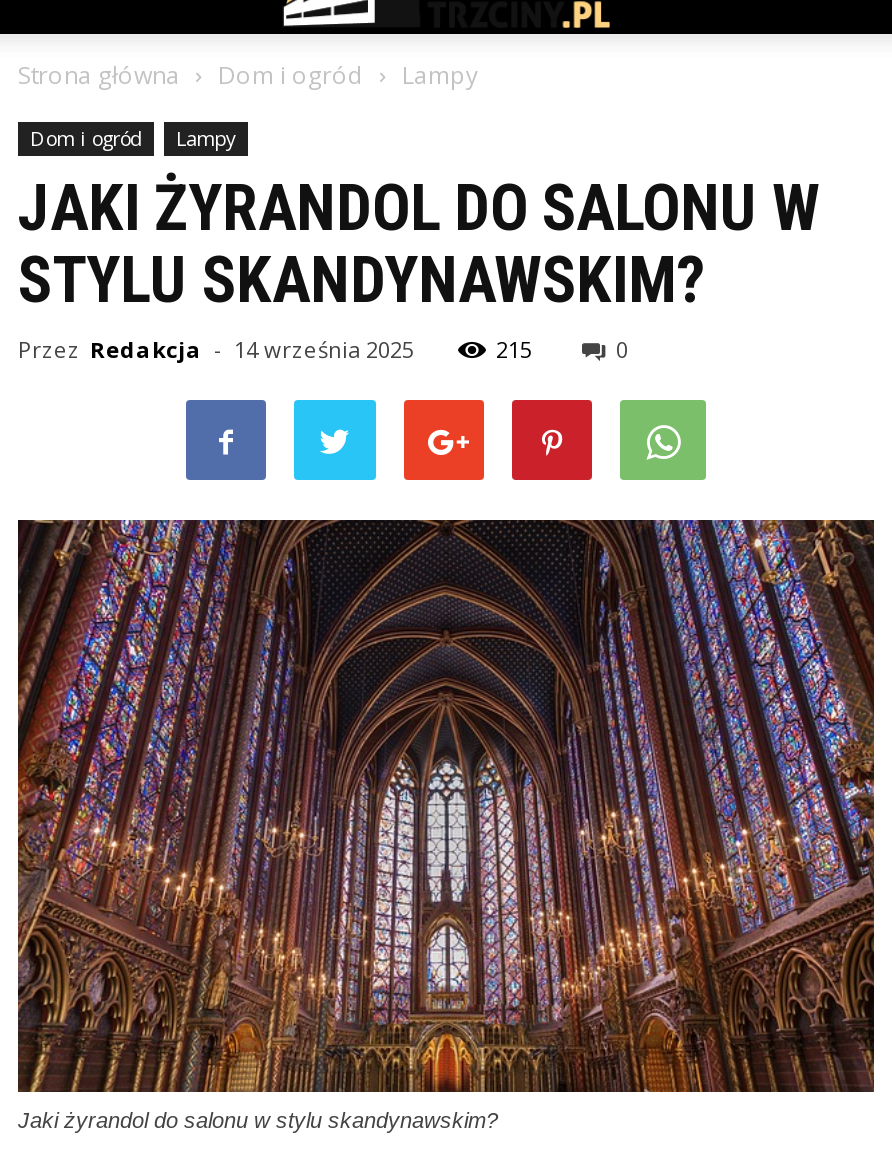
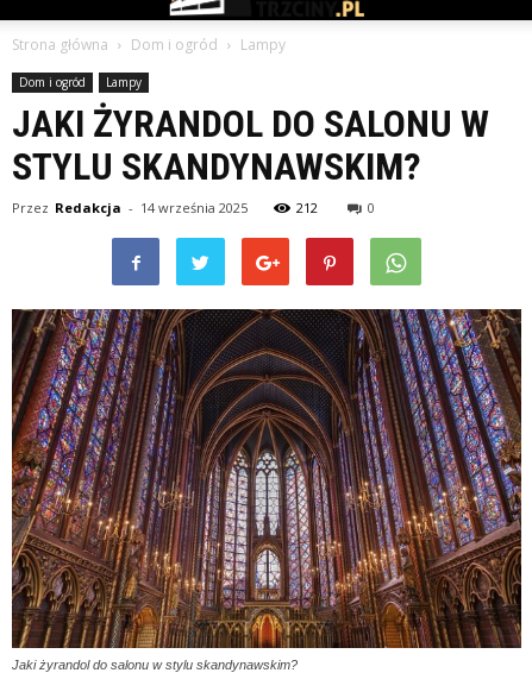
- 215
+ 212
